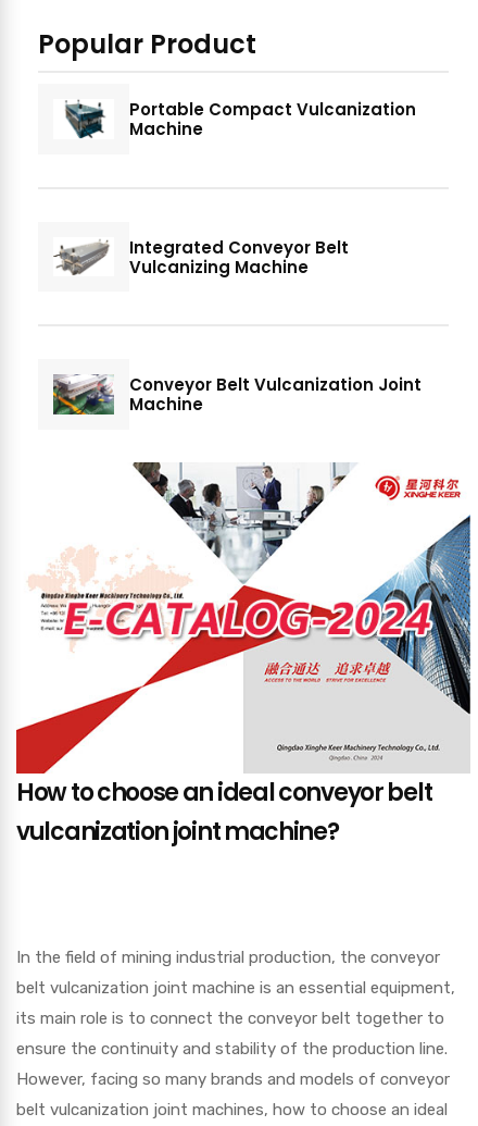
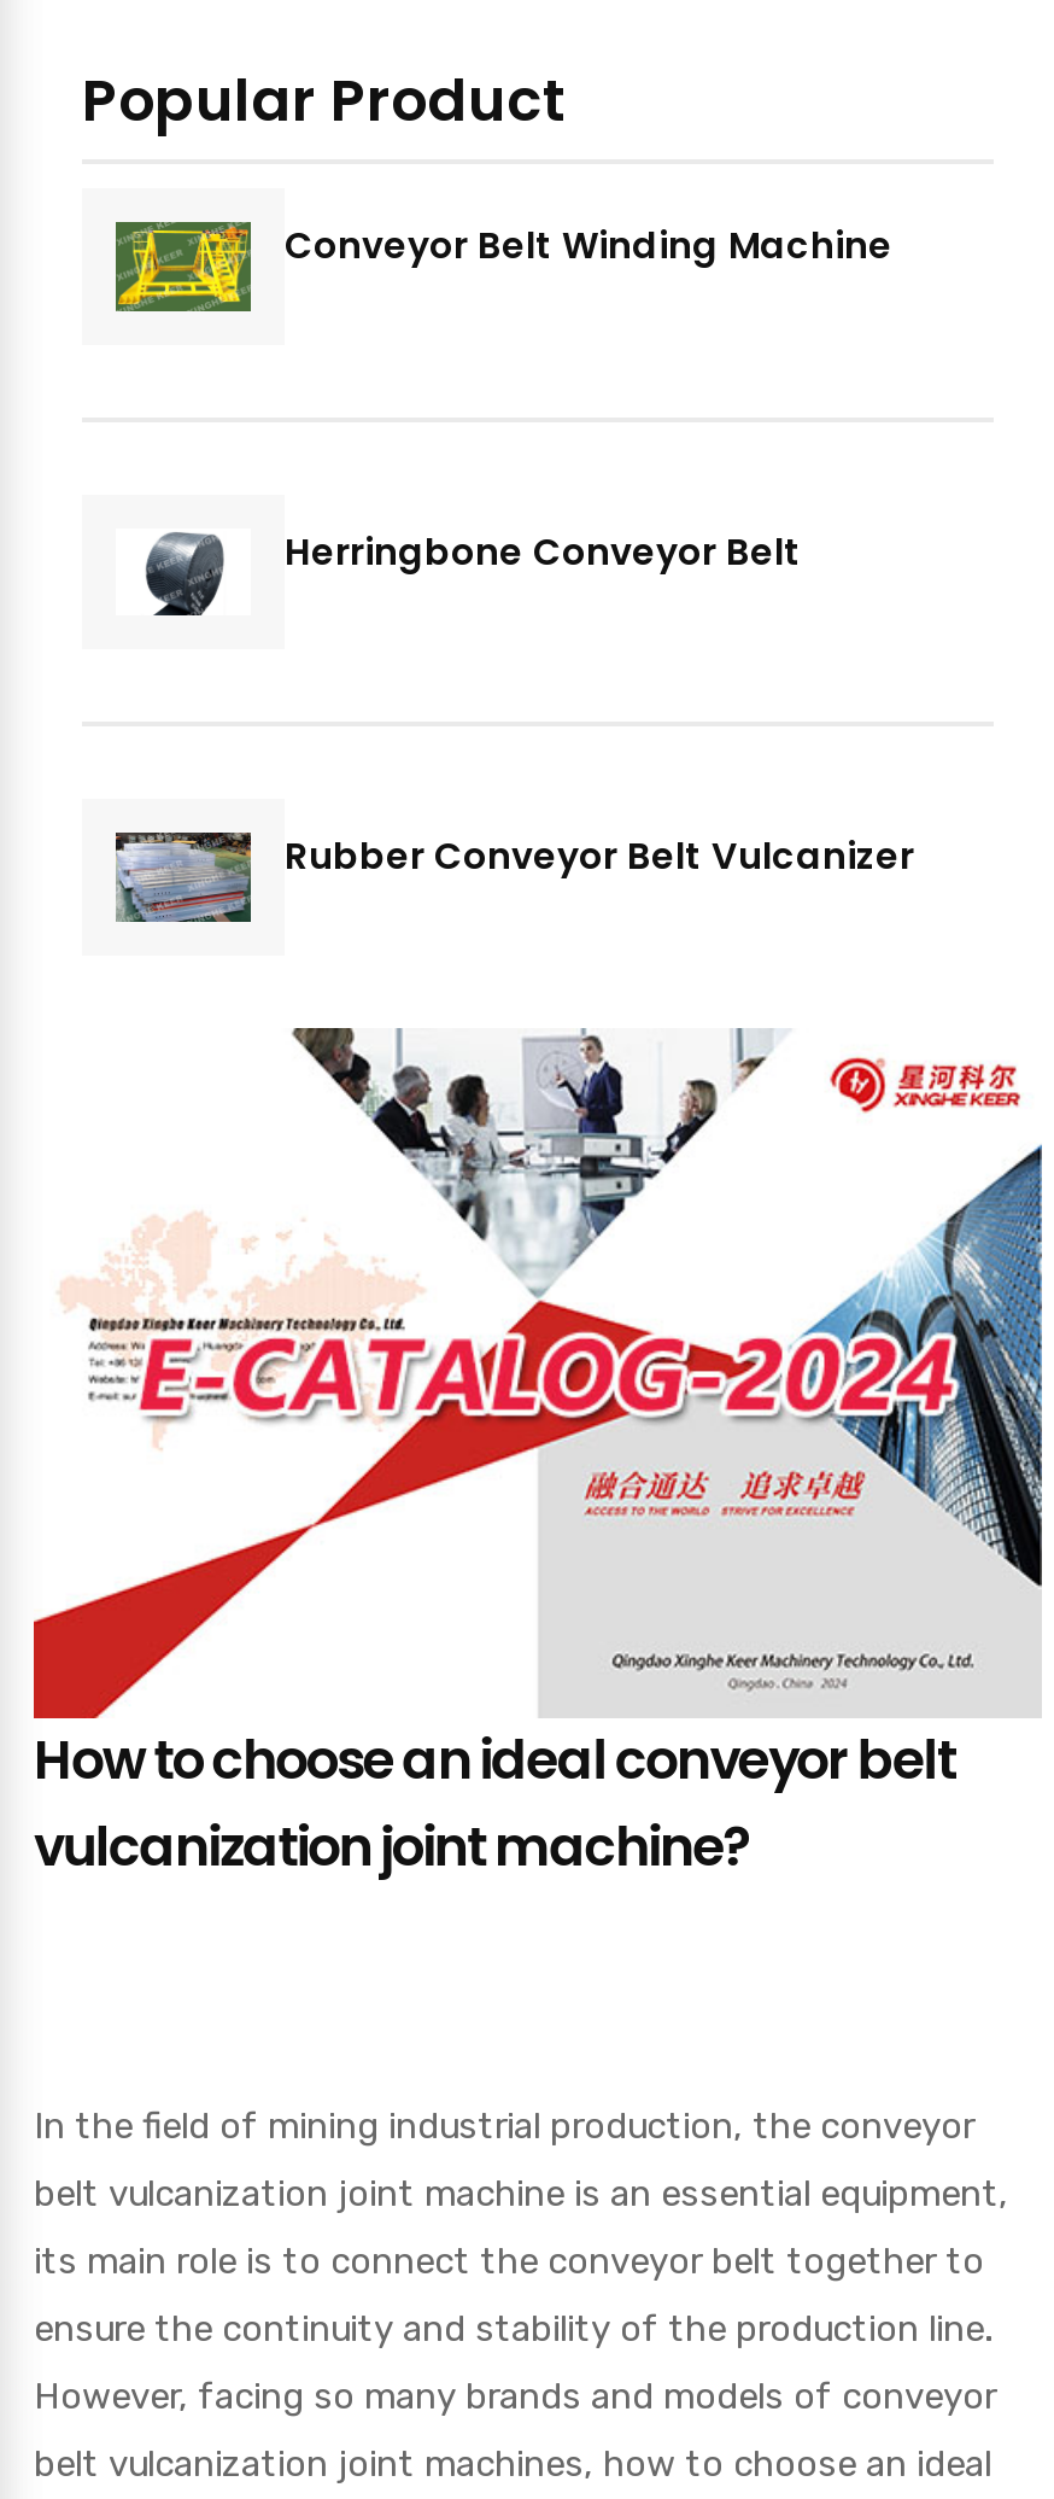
- [image]
- Portable Compact Vulcanization
- Machine
+ [image]
+ Conveyor Belt Winding Machine

- [image]
- Integrated Conveyor Belt
- Vulcanizing Machine
+ [image]
+ Herringbone Conveyor Belt

- [image]
- Conveyor Belt Vulcanization Joint
- Machine
+ [image]
+ Rubber Conveyor Belt Vulcanizer
